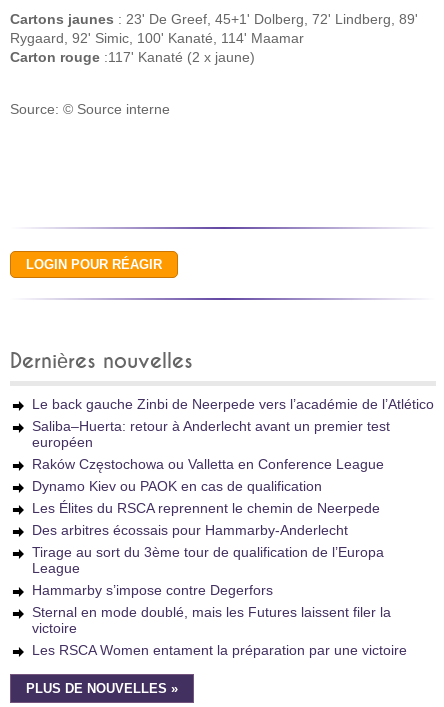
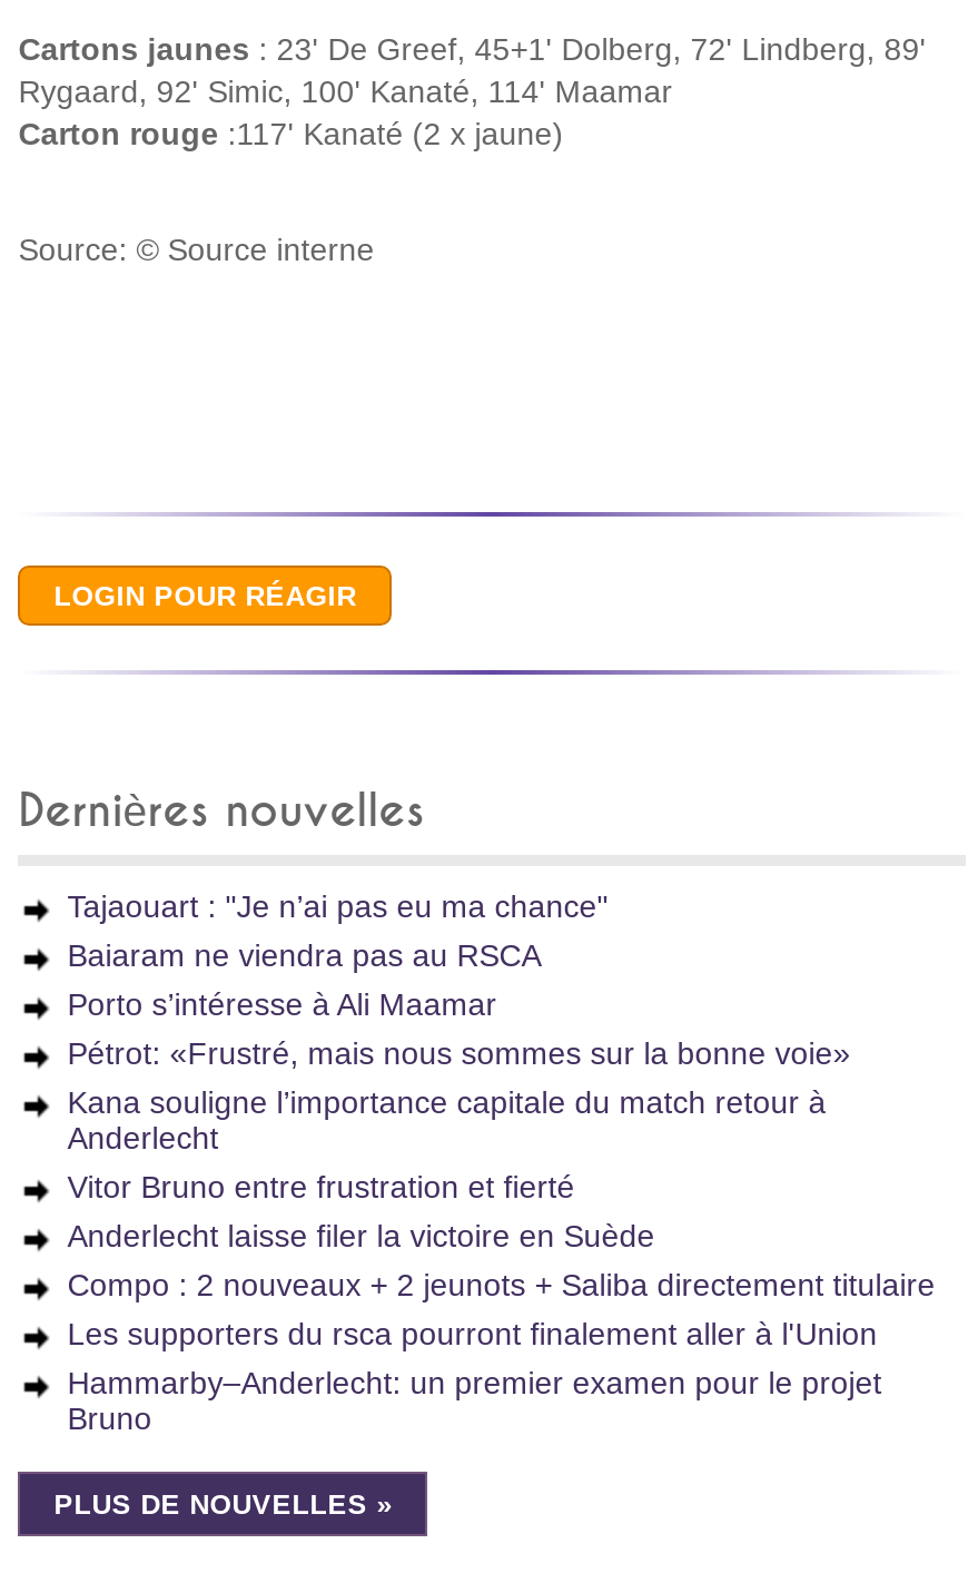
- Le back gauche Zinbi de Neerpede vers l’académie de l’Atlético
- Saliba–Huerta: retour à Anderlecht avant un premier test
- européen
- Raków Częstochowa ou Valletta en Conference League
- Dynamo Kiev ou PAOK en cas de qualification
- Les Élites du RSCA reprennent le chemin de Neerpede
- Des arbitres écossais pour Hammarby-Anderlecht
- Tirage au sort du 3ème tour de qualification de l’Europa
- League
- Hammarby s’impose contre Degerfors
- Sternal en mode doublé, mais les Futures laissent filer la
- victoire
- Les RSCA Women entament la préparation par une victoire
+ Tajaouart : "Je n’ai pas eu ma chance"
+ Baiaram ne viendra pas au RSCA
+ Porto s’intéresse à Ali Maamar
+ Pétrot: «Frustré, mais nous sommes sur la bonne voie»
+ Kana souligne l’importance capitale du match retour à
+ Anderlecht
+ Vitor Bruno entre frustration et fierté
+ Anderlecht laisse filer la victoire en Suède
+ Compo : 2 nouveaux + 2 jeunots + Saliba directement titulaire
+ Les supporters du rsca pourront finalement aller à l'Union
+ Hammarby–Anderlecht: un premier examen pour le projet
+ Bruno
